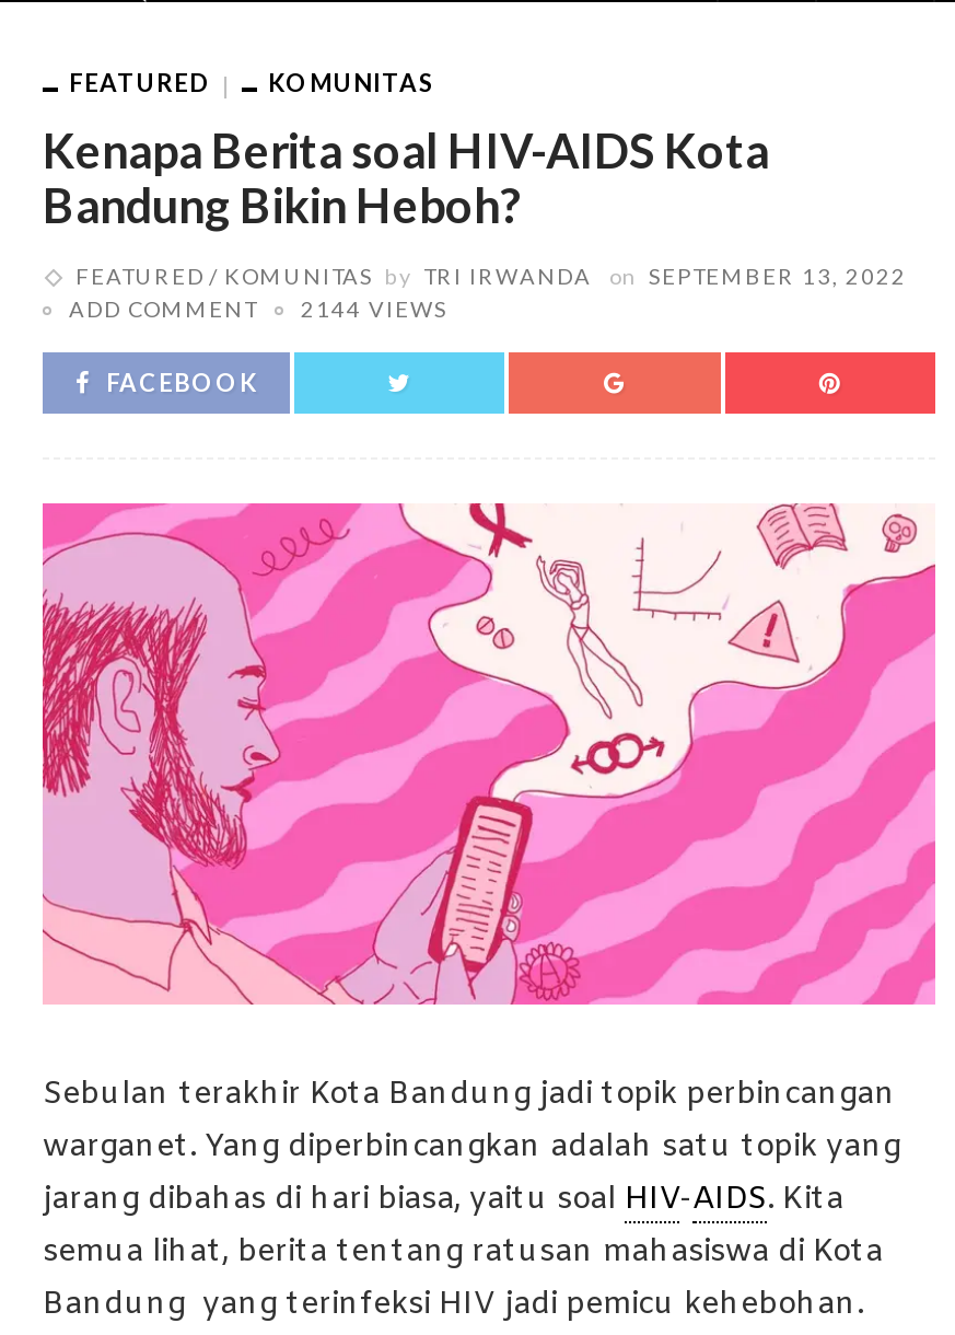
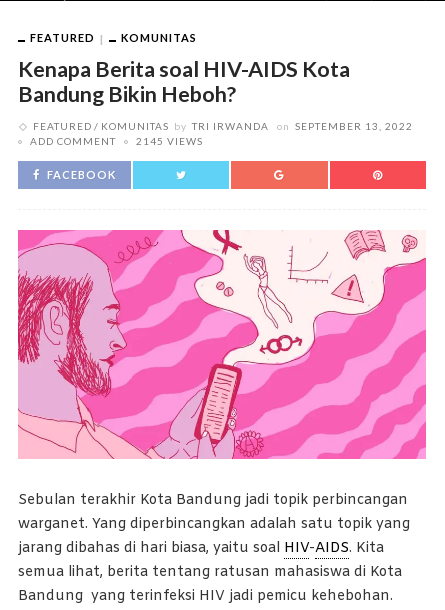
- ADD COMMENT 2144 VIEWS
+ ADD COMMENT 2145 VIEWS
